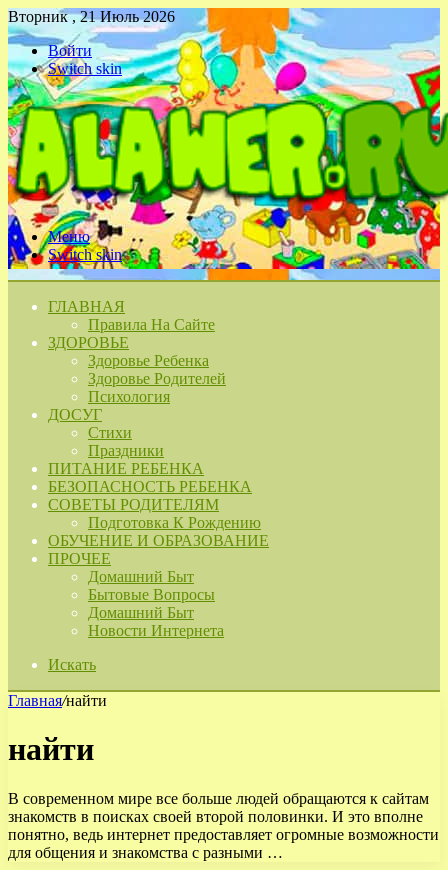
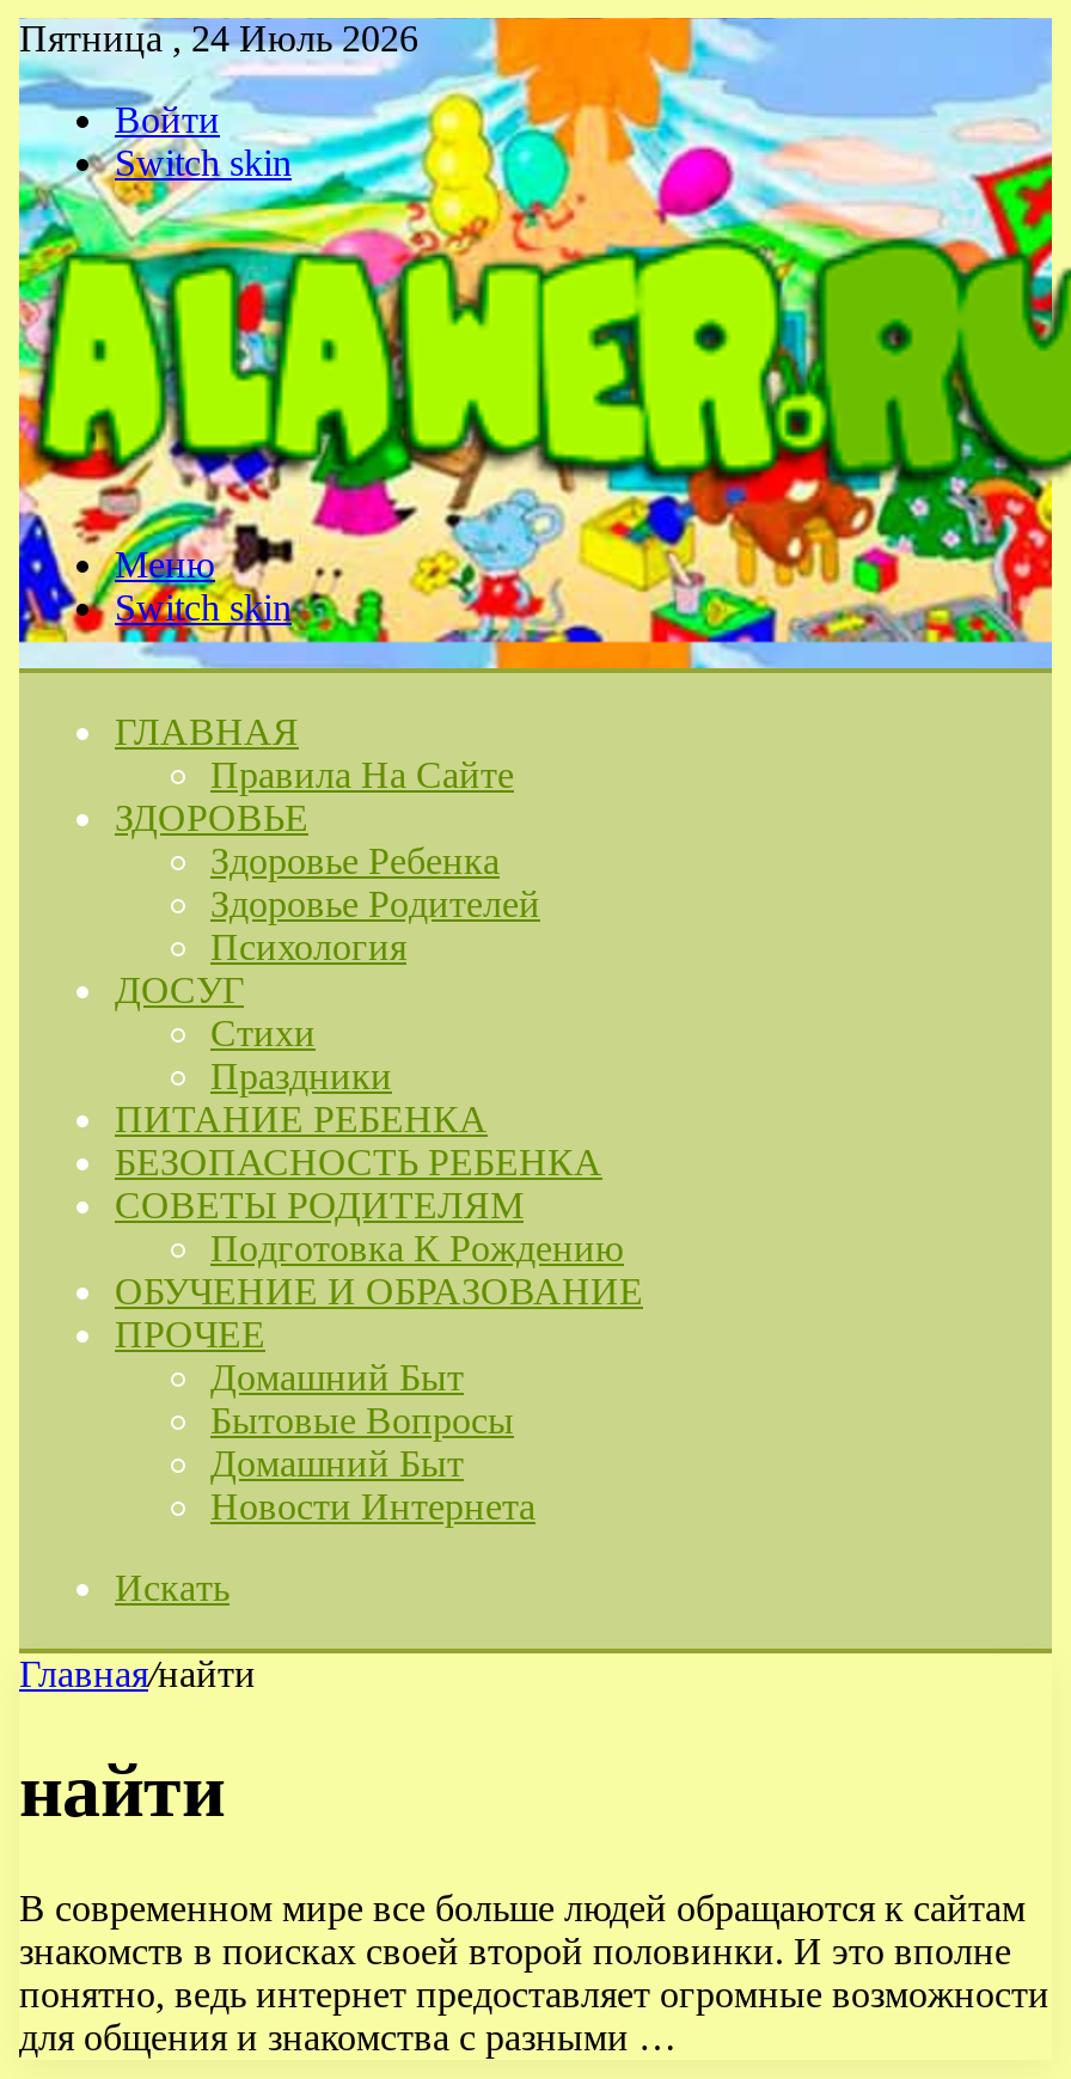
- Вторник , 21 Июль 2026
+ Пятница , 24 Июль 2026
